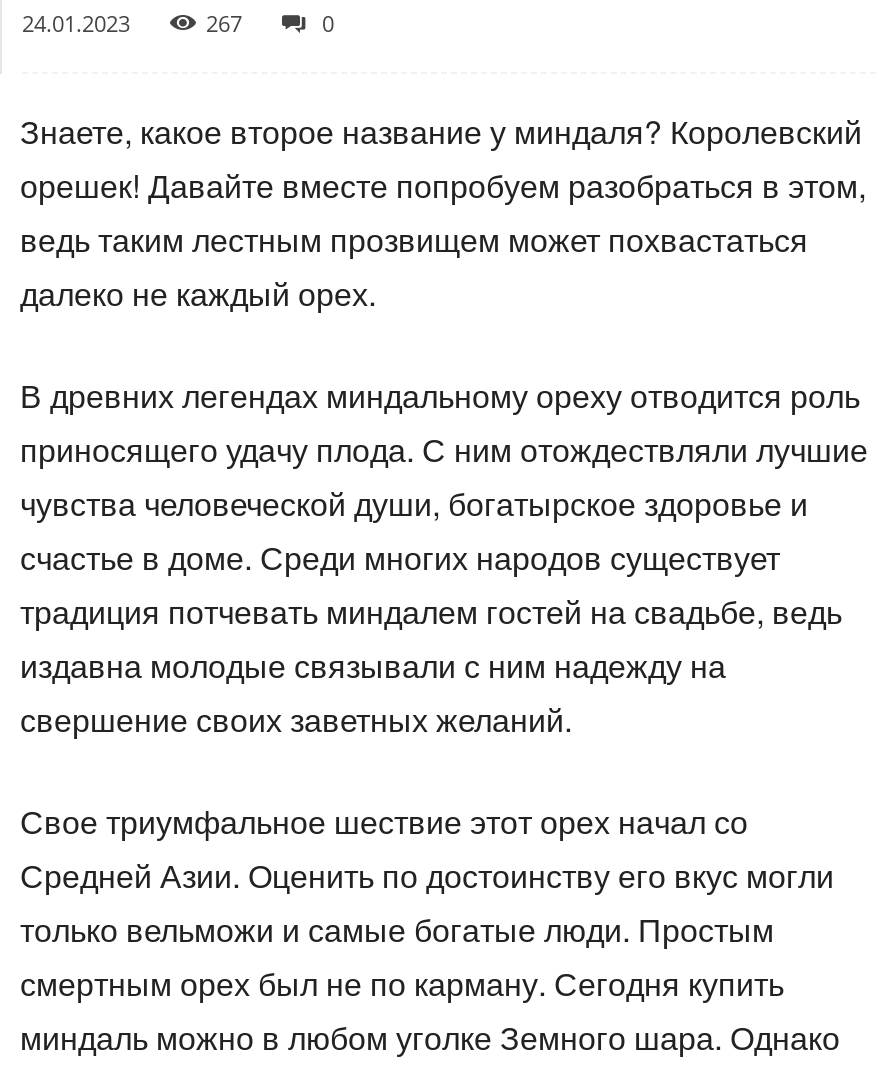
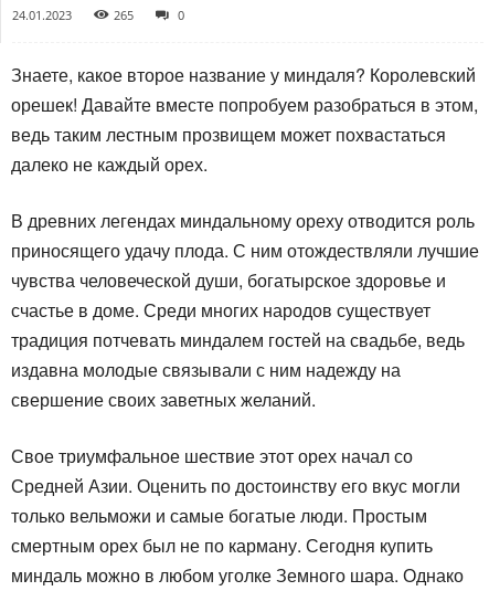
- 267
+ 265
